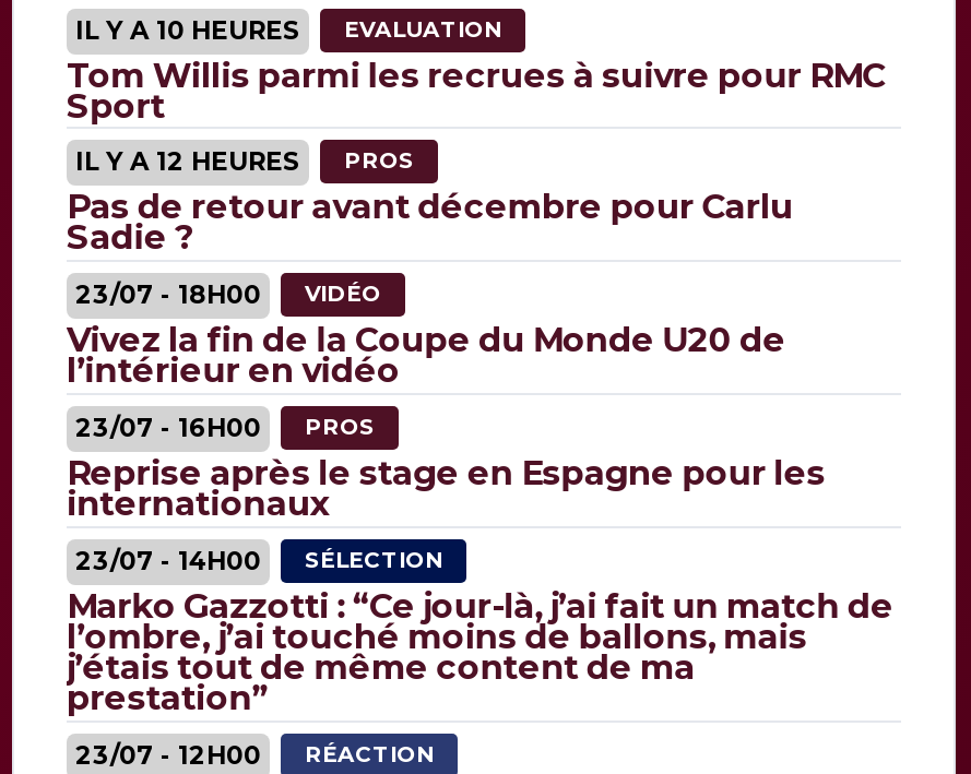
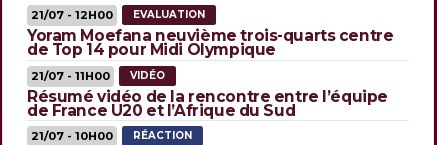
- IL Y A 10 HEURES EVALUATION
+ 21/07 - 12H00 EVALUATION

- Tom Willis parmi les recrues à suivre pour RMC
- Sport
- IL Y A 12 HEURES
- PROS
- Pas de retour avant décembre pour Carlu
- Sadie ?
- 23/07 - 18H00
+ Yoram Moefana neuvième trois-quarts centre
+ de Top 14 pour Midi Olympique
+ 21/07 - 11H00

- Vivez la fin de la Coupe du Monde U20 de
- l’intérieur en vidéo
- 23/07 - 16H00
- PROS
- Reprise après le stage en Espagne pour les
- internationaux
- 23/07 - 14H00
- SÉLECTION
- Marko Gazzotti : “Ce jour-là, j’ai fait un match de
- l’ombre, j’ai touché moins de ballons, mais
- j’étais tout de même content de ma
- prestation”
- 23/07 - 12H00
+ Résumé vidéo de la rencontre entre l’équipe
+ de France U20 et l’Afrique du Sud
+ 21/07 - 10H00
